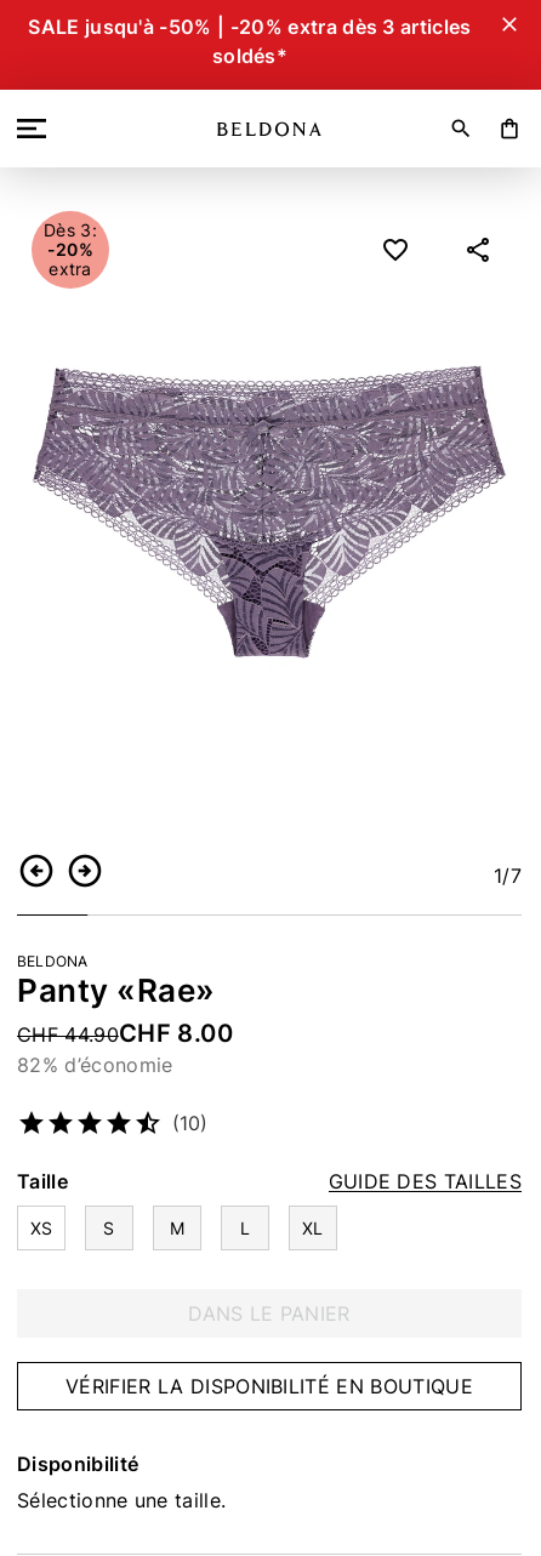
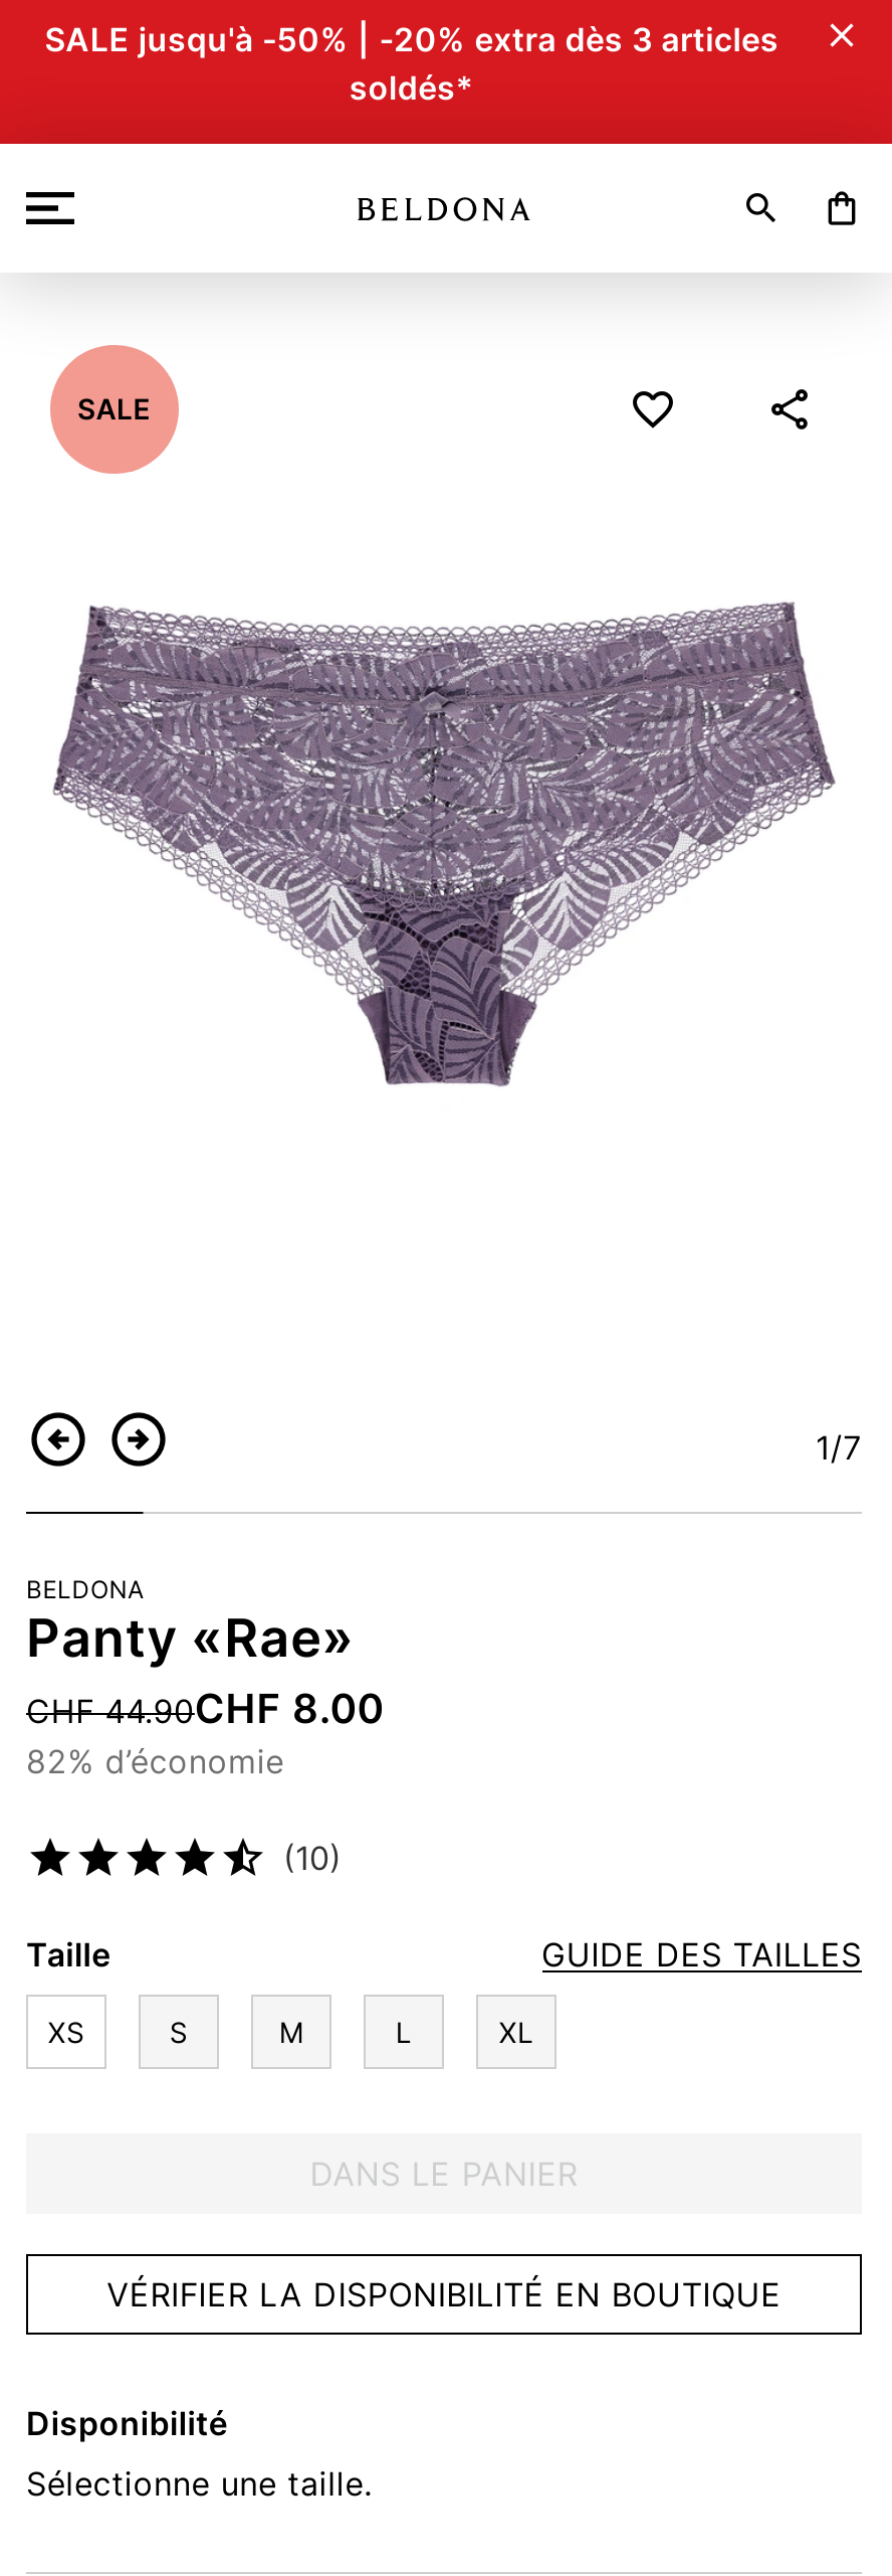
- Dès 3:
- -20%
- extra
+ SALE
